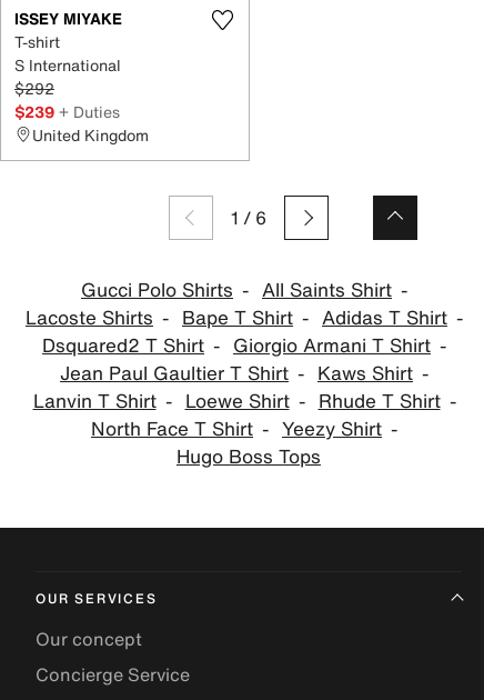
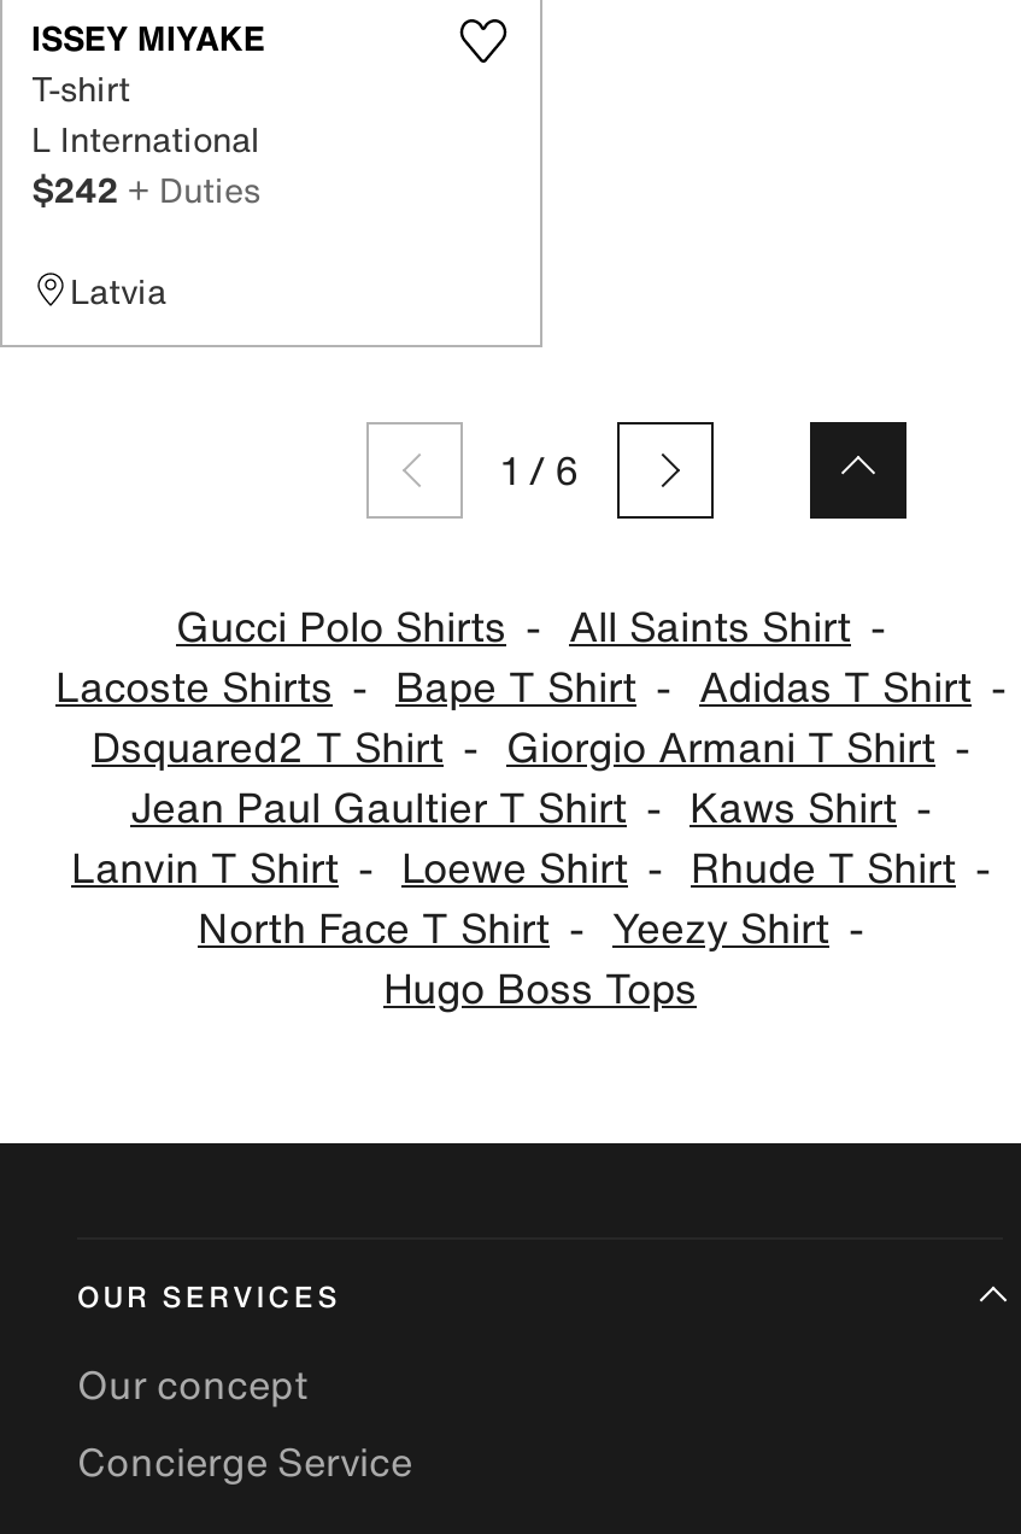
- S International
- $292
- $239 + Duties
- United Kingdom
+ L International
+ $242 + Duties
+ Latvia
